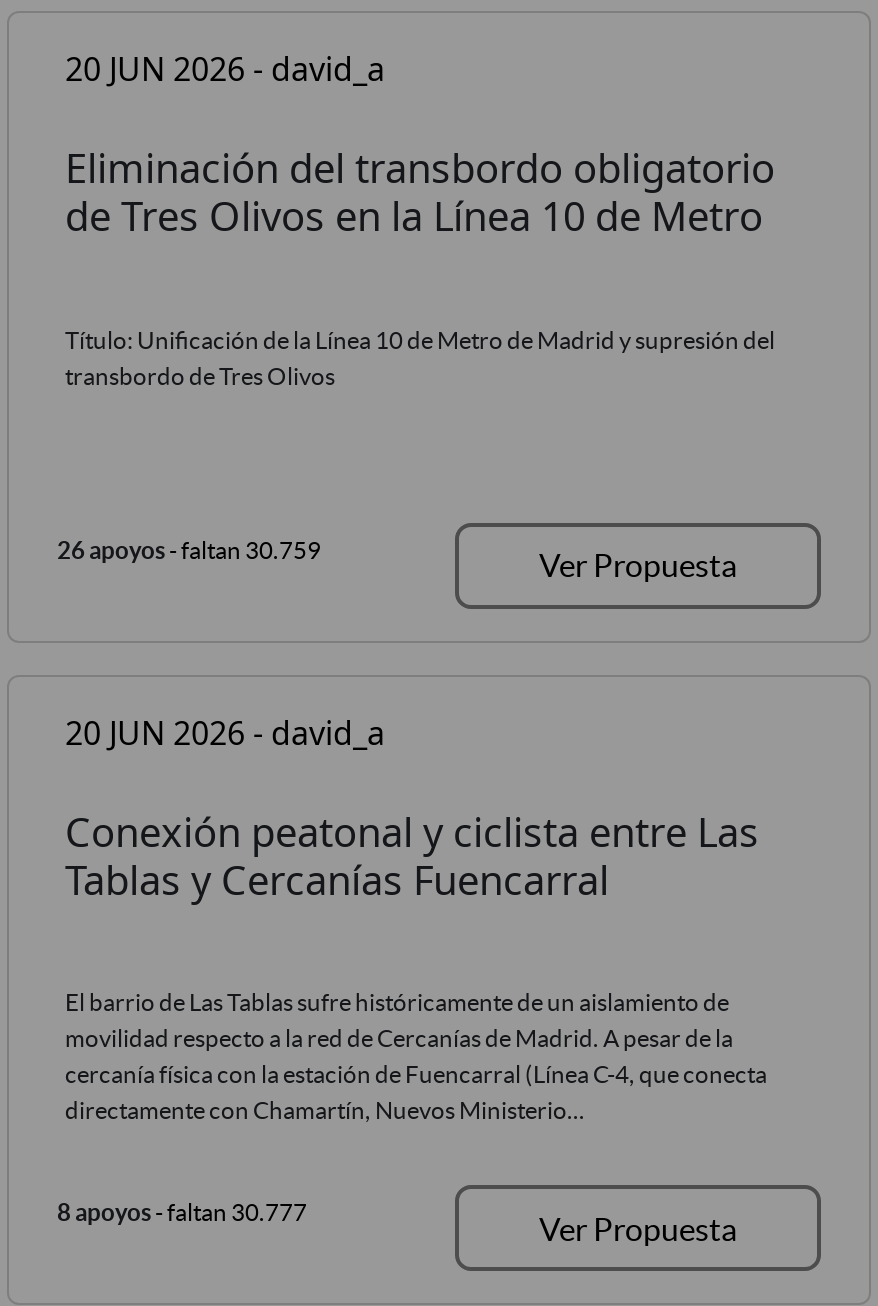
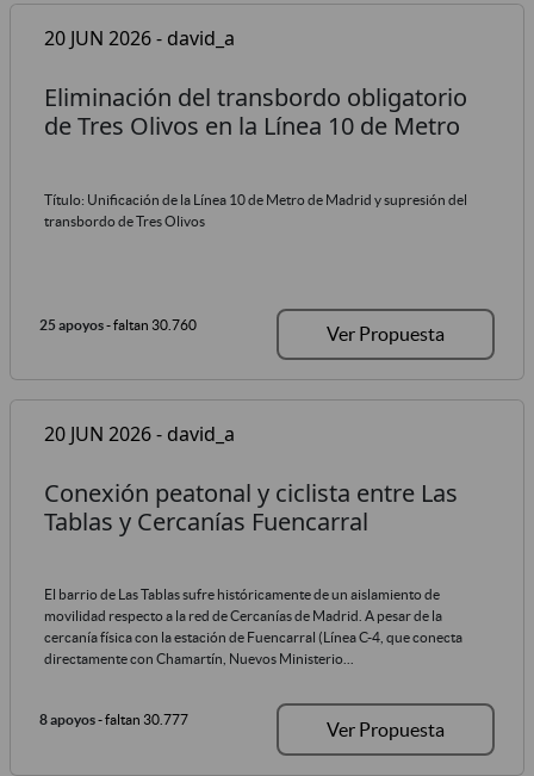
- 26 apoyos - faltan 30.759
+ 25 apoyos - faltan 30.760
